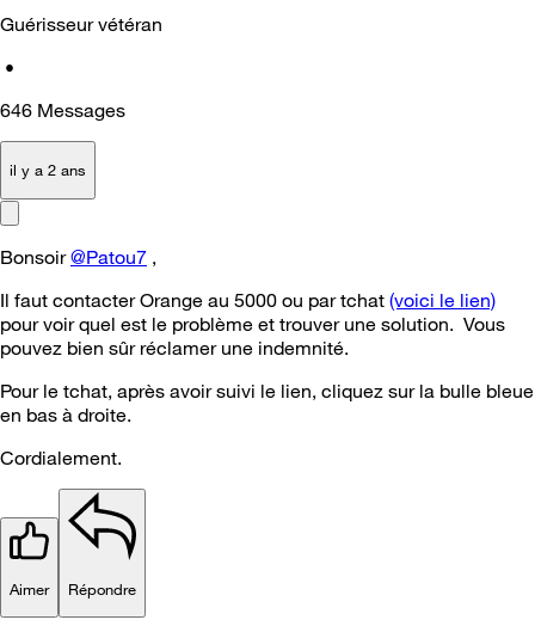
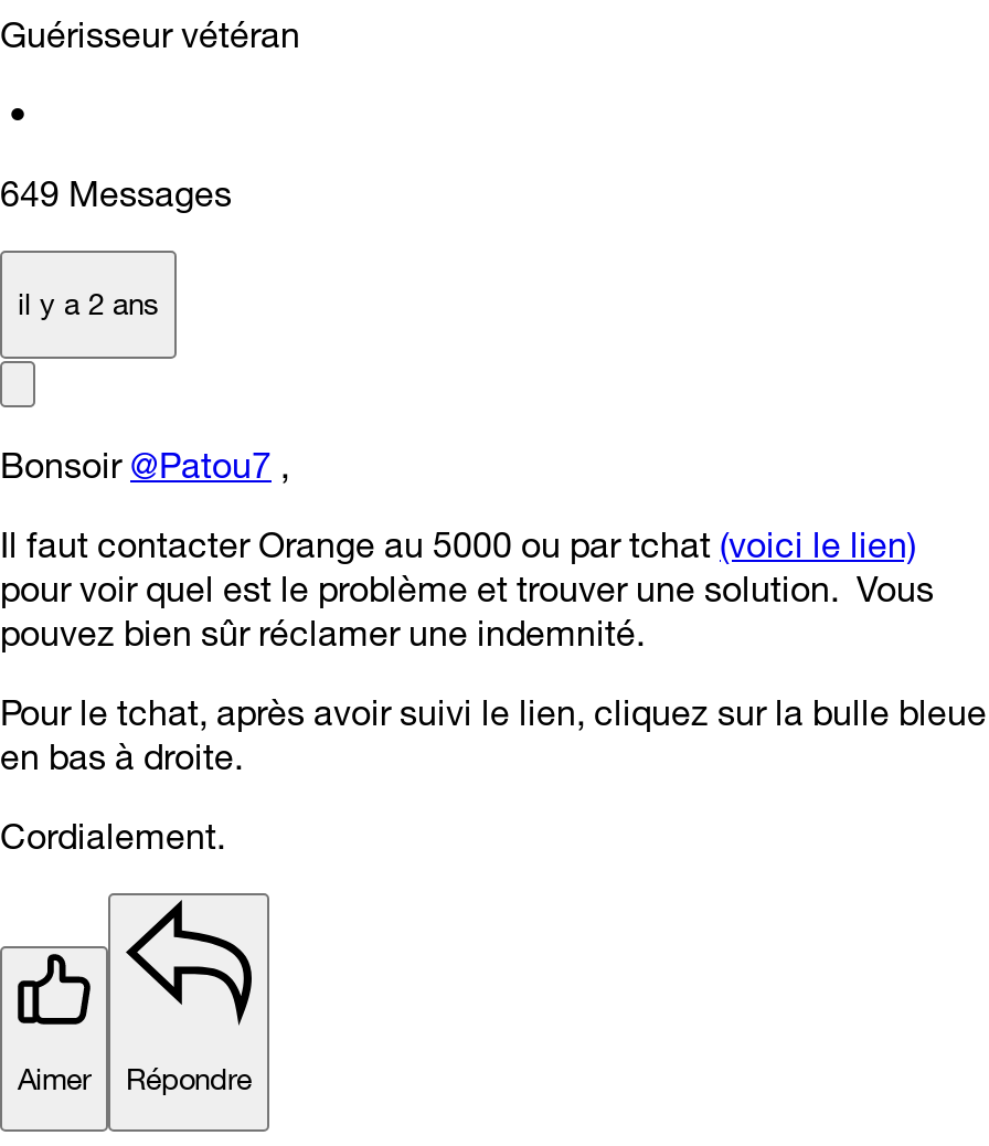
- 646 Messages
+ 649 Messages
